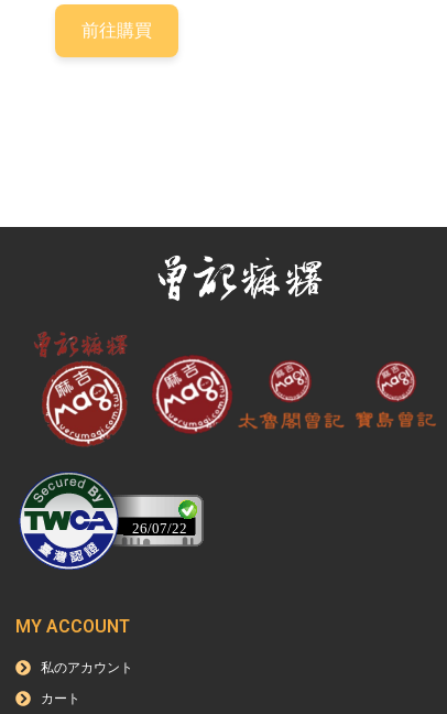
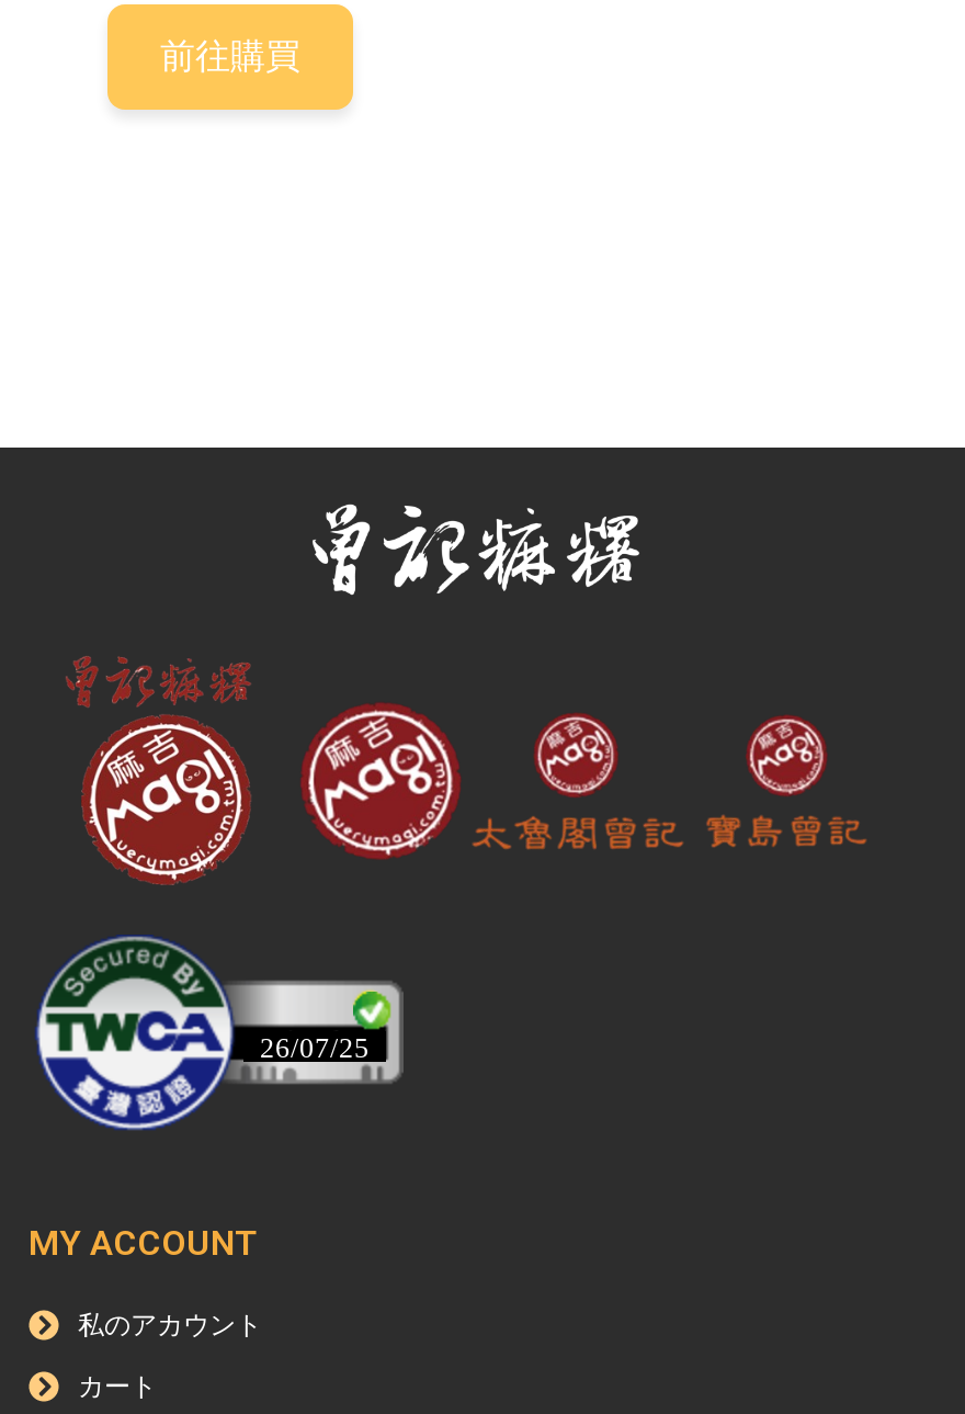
- 26/07/22
+ 26/07/25
